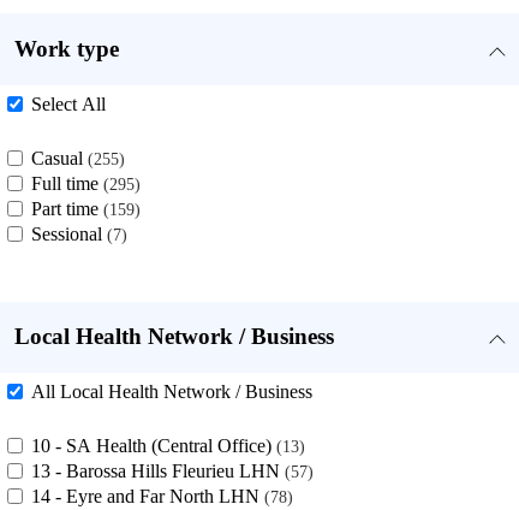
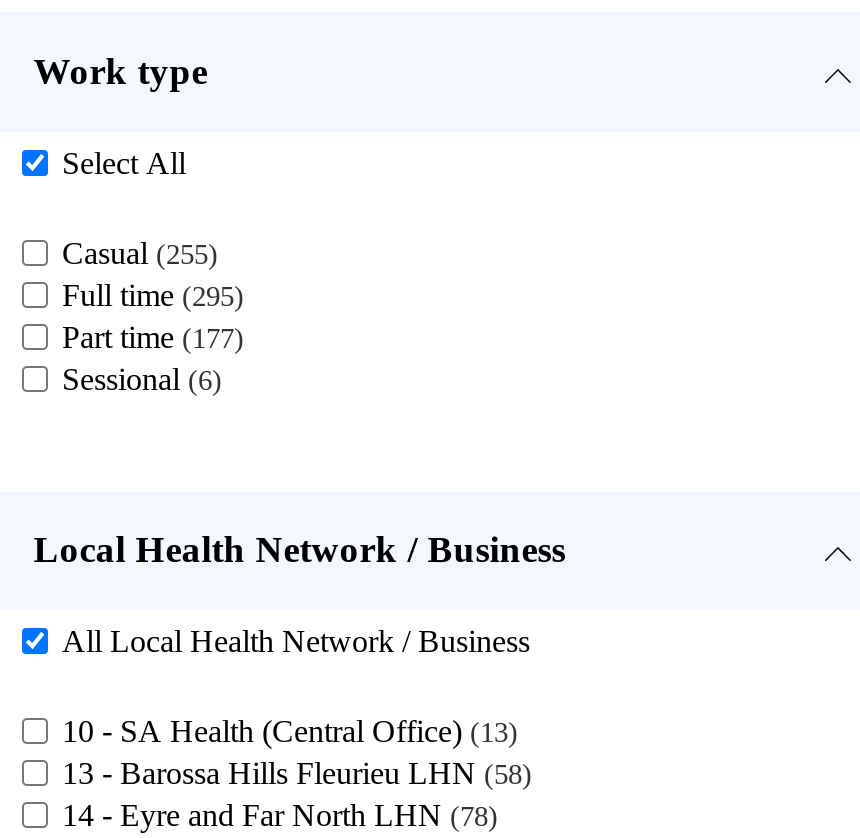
- Part time 159
+ Part time 177

- Sessional 7
+ Sessional 6

- 13 - Barossa Hills Fleurieu LHN 57
+ 13 - Barossa Hills Fleurieu LHN 58
